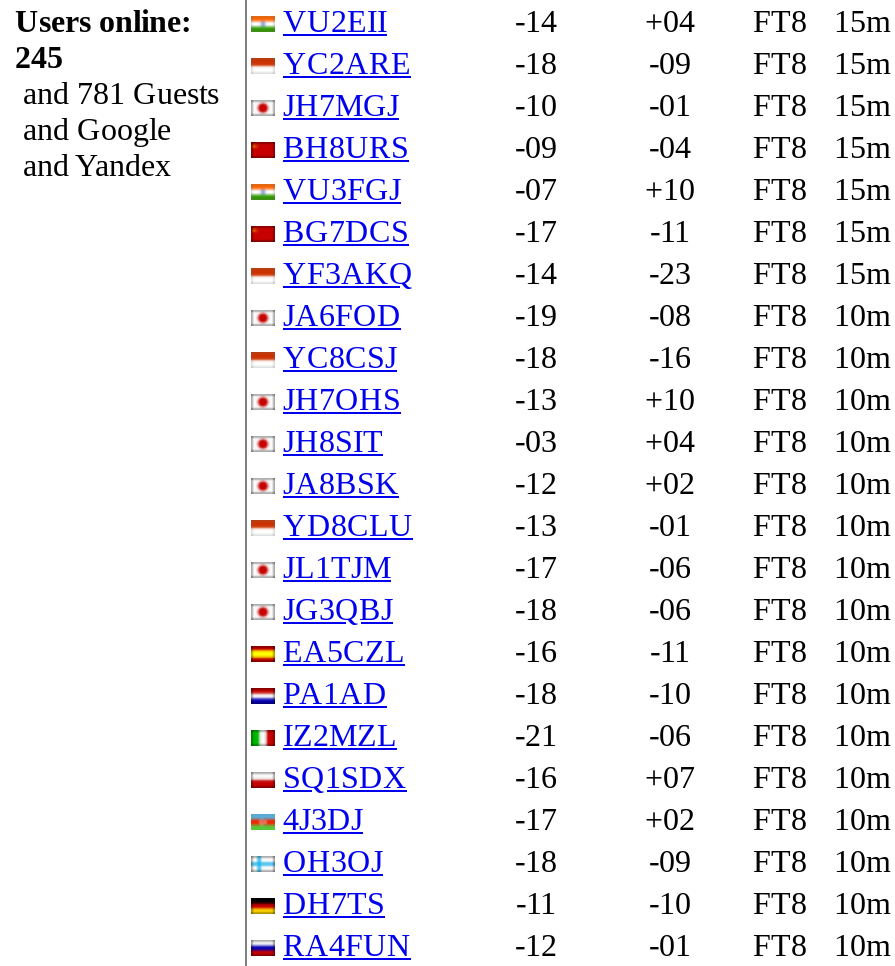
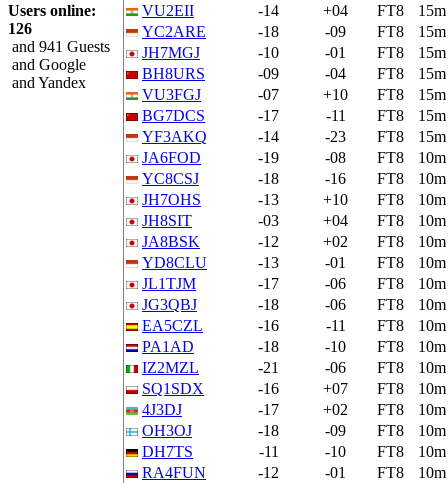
- 245
+ 126

- and 781 Guests JH7MGJ
+ and 941 Guests JH7MGJ
